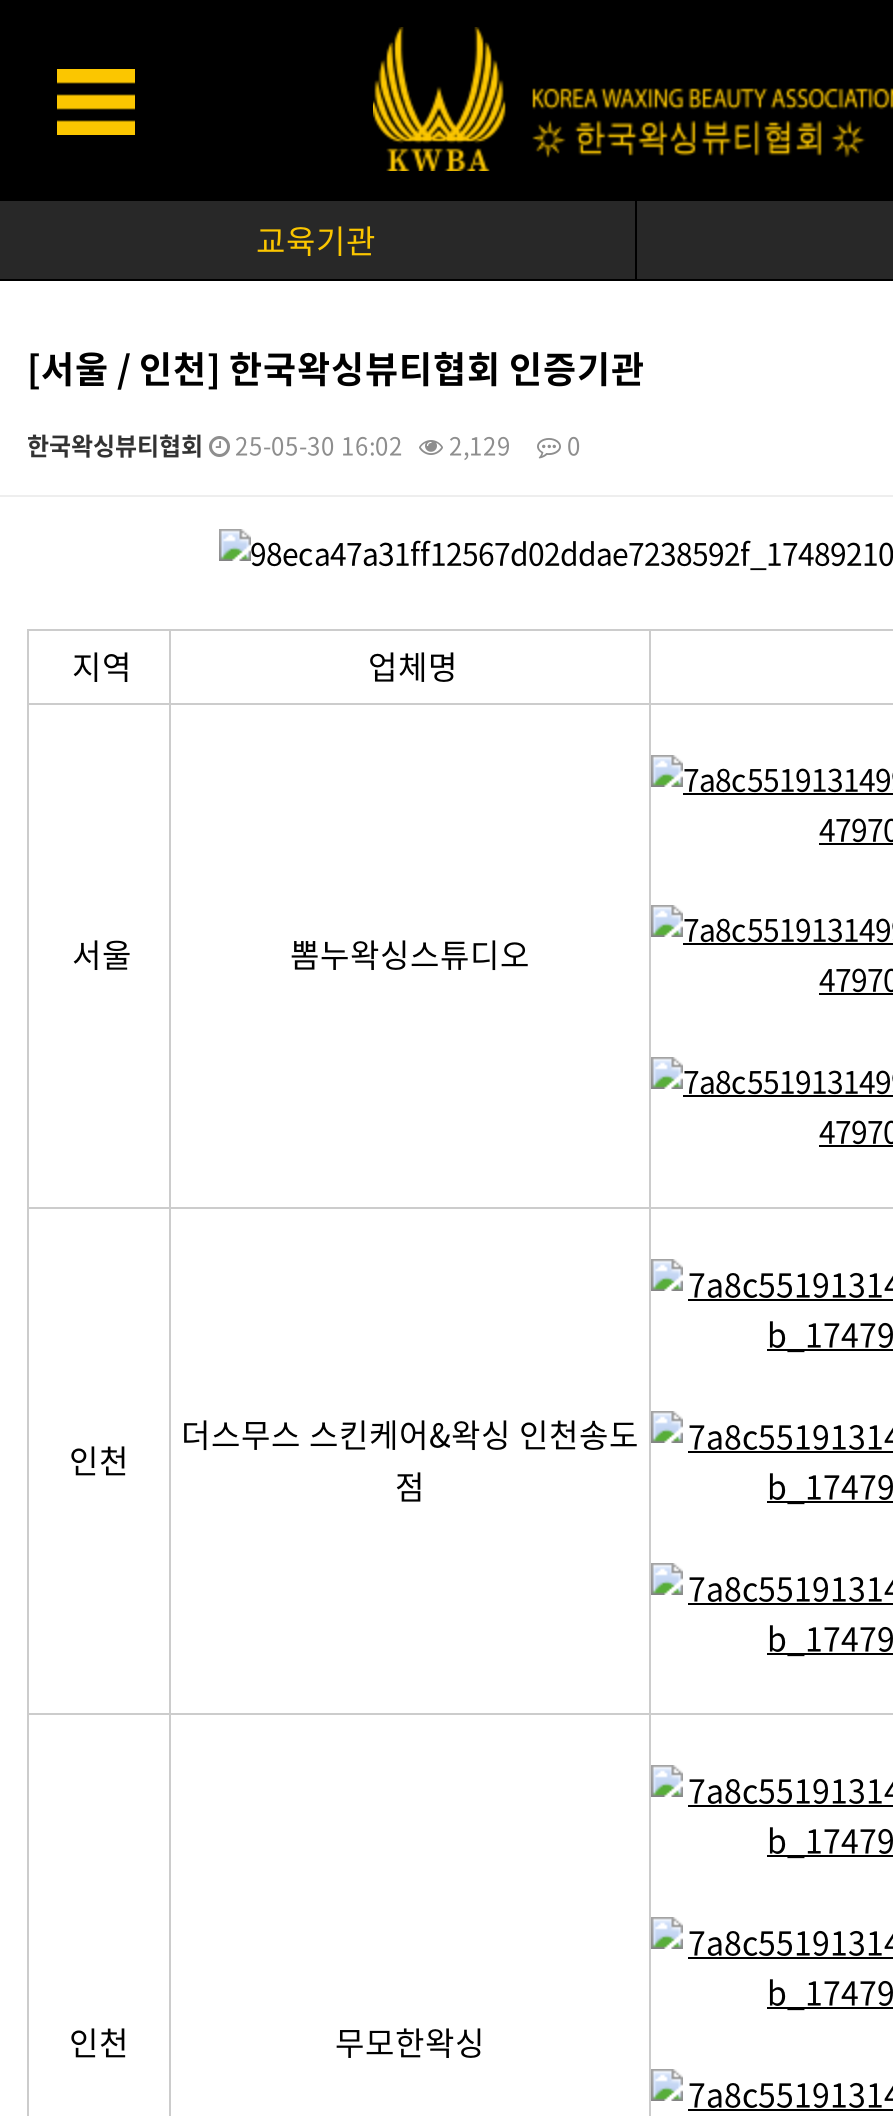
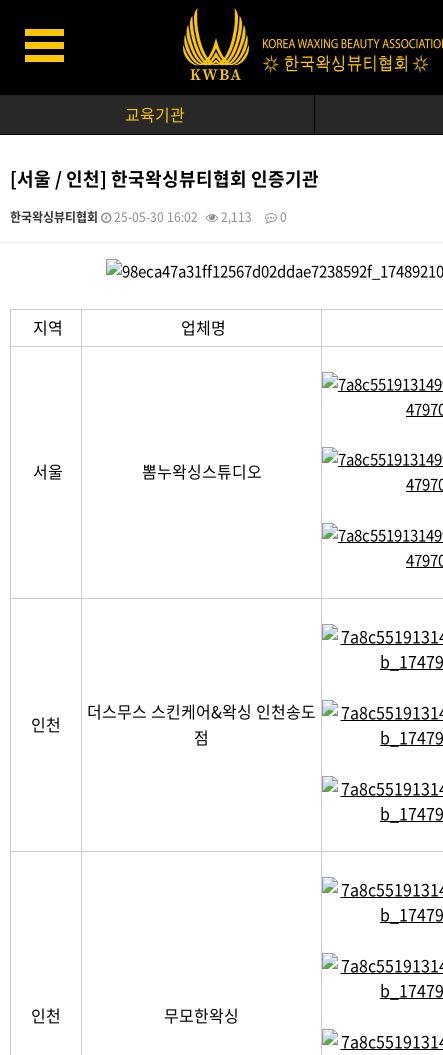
- 한국왁싱뷰티협회 25-05-30 16:02 2,129 0
+ 한국왁싱뷰티협회 25-05-30 16:02 2,113 0
